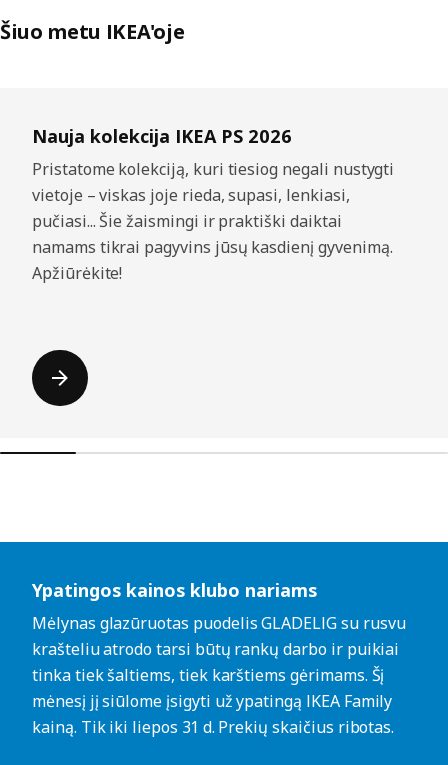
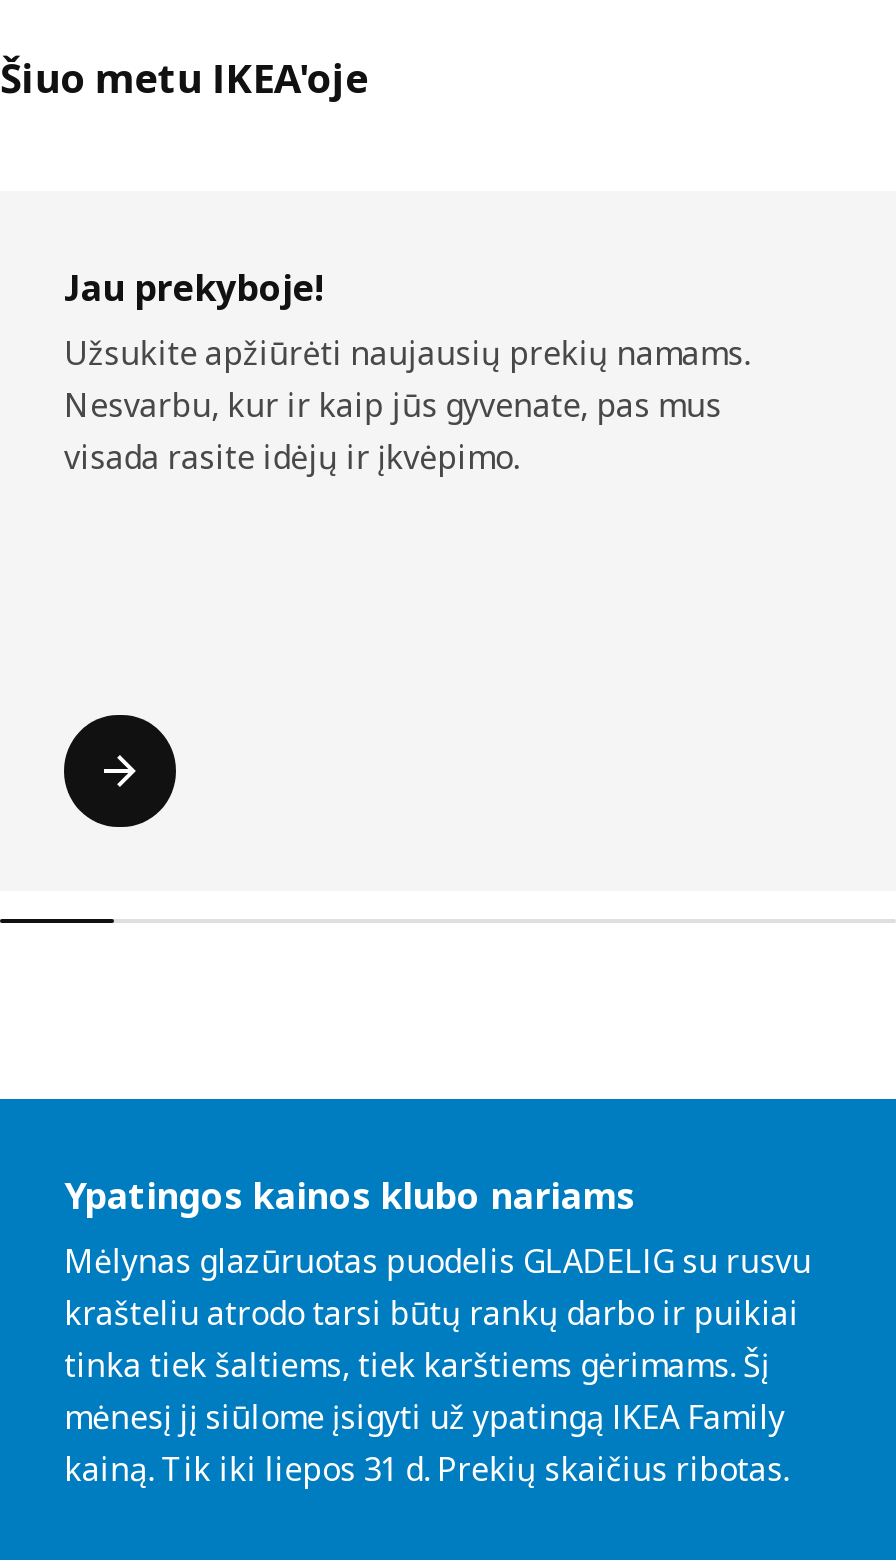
- Nauja kolekcija IKEA PS 2026
- Pristatome kolekciją, kuri tiesiog negali nustygti
- vietoje – viskas joje rieda, supasi, lenkiasi,
- pučiasi... Šie žaismingi ir praktiški daiktai
- namams tikrai pagyvins jūsų kasdienį gyvenimą.
- Apžiūrėkite!
+ Jau prekyboje!
+ Užsukite apžiūrėti naujausių prekių namams.
+ Nesvarbu, kur ir kaip jūs gyvenate, pas mus
+ visada rasite idėjų ir įkvėpimo.
